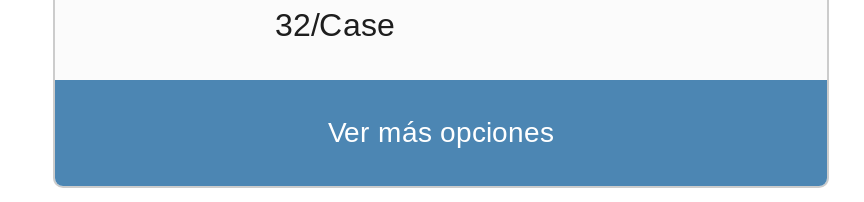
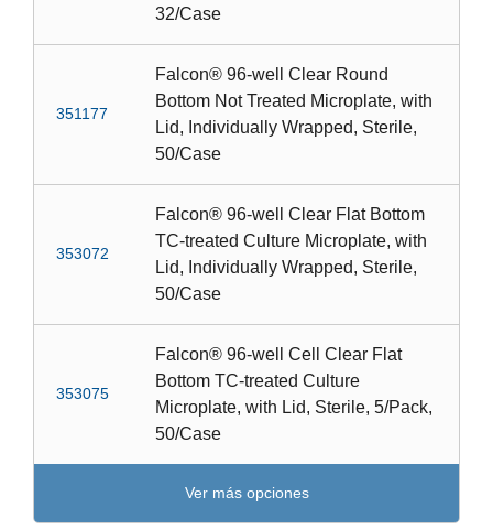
+ 351177

+ 353072

+ 353075

+ Falcon® 96-well Clear Round
+ Bottom Not Treated Microplate, with
+ Lid, Individually Wrapped, Sterile,
+ 50/Case

+ Falcon® 96-well Clear Flat Bottom
+ TC-treated Culture Microplate, with
+ Lid, Individually Wrapped, Sterile,
+ 50/Case

+ Falcon® 96-well Cell Clear Flat
+ Bottom TC-treated Culture
+ Microplate, with Lid, Sterile, 5/Pack,
+ 50/Case
